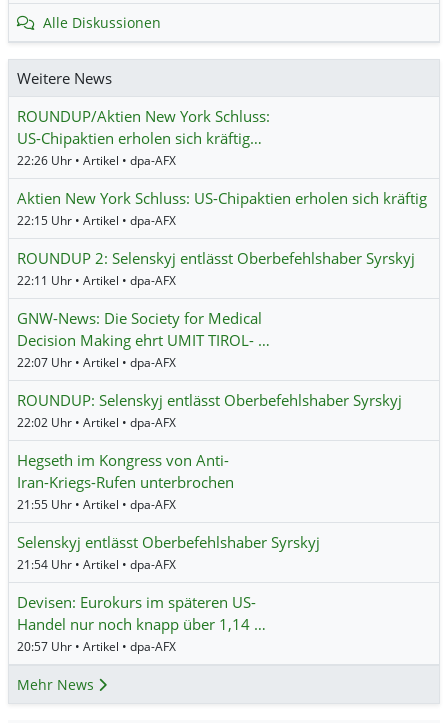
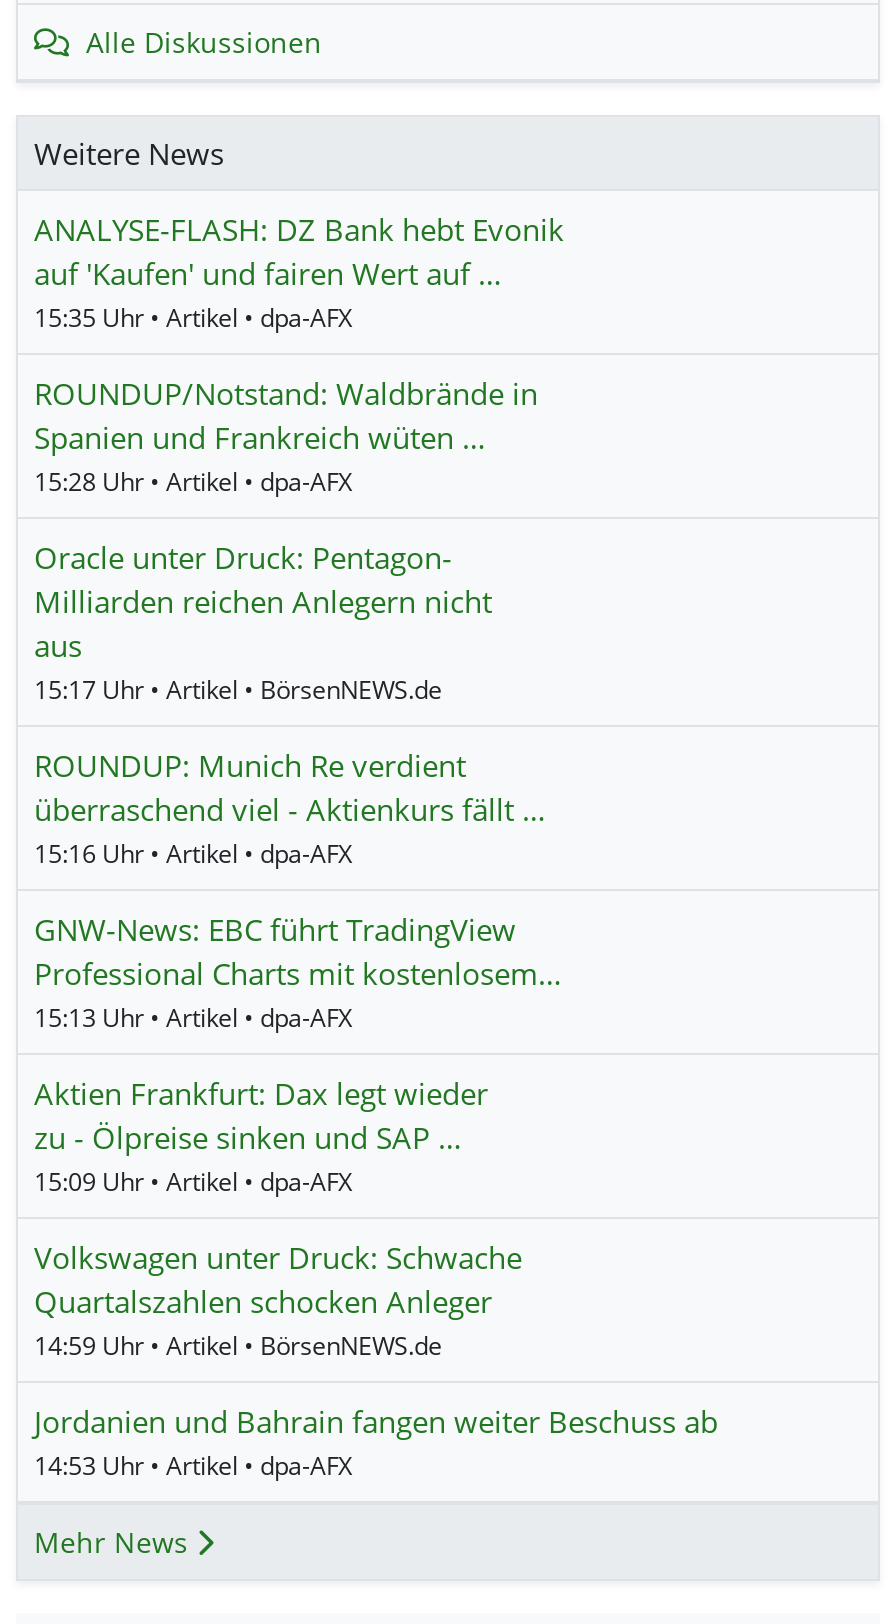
- ROUNDUP/Aktien New York Schluss:
- US-Chipaktien erholen sich kräftig…
- 22:26 Uhr • Artikel • dpa-AFX
+ ANALYSE-FLASH: DZ Bank hebt Evonik
+ auf 'Kaufen' und fairen Wert auf …
+ 15:35 Uhr • Artikel • dpa-AFX

- Aktien New York Schluss: US-Chipaktien erholen sich kräftig
- 22:15 Uhr • Artikel • dpa-AFX
+ ROUNDUP/Notstand: Waldbrände in
+ Spanien und Frankreich wüten …
+ 15:28 Uhr • Artikel • dpa-AFX

- ROUNDUP 2: Selenskyj entlässt Oberbefehlshaber Syrskyj
- 22:11 Uhr • Artikel • dpa-AFX
+ Oracle unter Druck: Pentagon-
+ Milliarden reichen Anlegern nicht
+ aus
+ 15:17 Uhr • Artikel • BörsenNEWS.de

- GNW-News: Die Society for Medical
- Decision Making ehrt UMIT TIROL- …
- 22:07 Uhr • Artikel • dpa-AFX
+ ROUNDUP: Munich Re verdient
+ überraschend viel - Aktienkurs fällt …
+ 15:16 Uhr • Artikel • dpa-AFX

- ROUNDUP: Selenskyj entlässt Oberbefehlshaber Syrskyj
- 22:02 Uhr • Artikel • dpa-AFX
+ GNW-News: EBC führt TradingView
+ Professional Charts mit kostenlosem…
+ 15:13 Uhr • Artikel • dpa-AFX

- Hegseth im Kongress von Anti-
- Iran-Kriegs-Rufen unterbrochen
- 21:55 Uhr • Artikel • dpa-AFX
+ Aktien Frankfurt: Dax legt wieder
+ zu - Ölpreise sinken und SAP …
+ 15:09 Uhr • Artikel • dpa-AFX

- Selenskyj entlässt Oberbefehlshaber Syrskyj
- 21:54 Uhr • Artikel • dpa-AFX
+ Volkswagen unter Druck: Schwache
+ Quartalszahlen schocken Anleger
+ 14:59 Uhr • Artikel • BörsenNEWS.de

- Devisen: Eurokurs im späteren US-
- Handel nur noch knapp über 1,14 …
- 20:57 Uhr • Artikel • dpa-AFX
+ Jordanien und Bahrain fangen weiter Beschuss ab
+ 14:53 Uhr • Artikel • dpa-AFX
